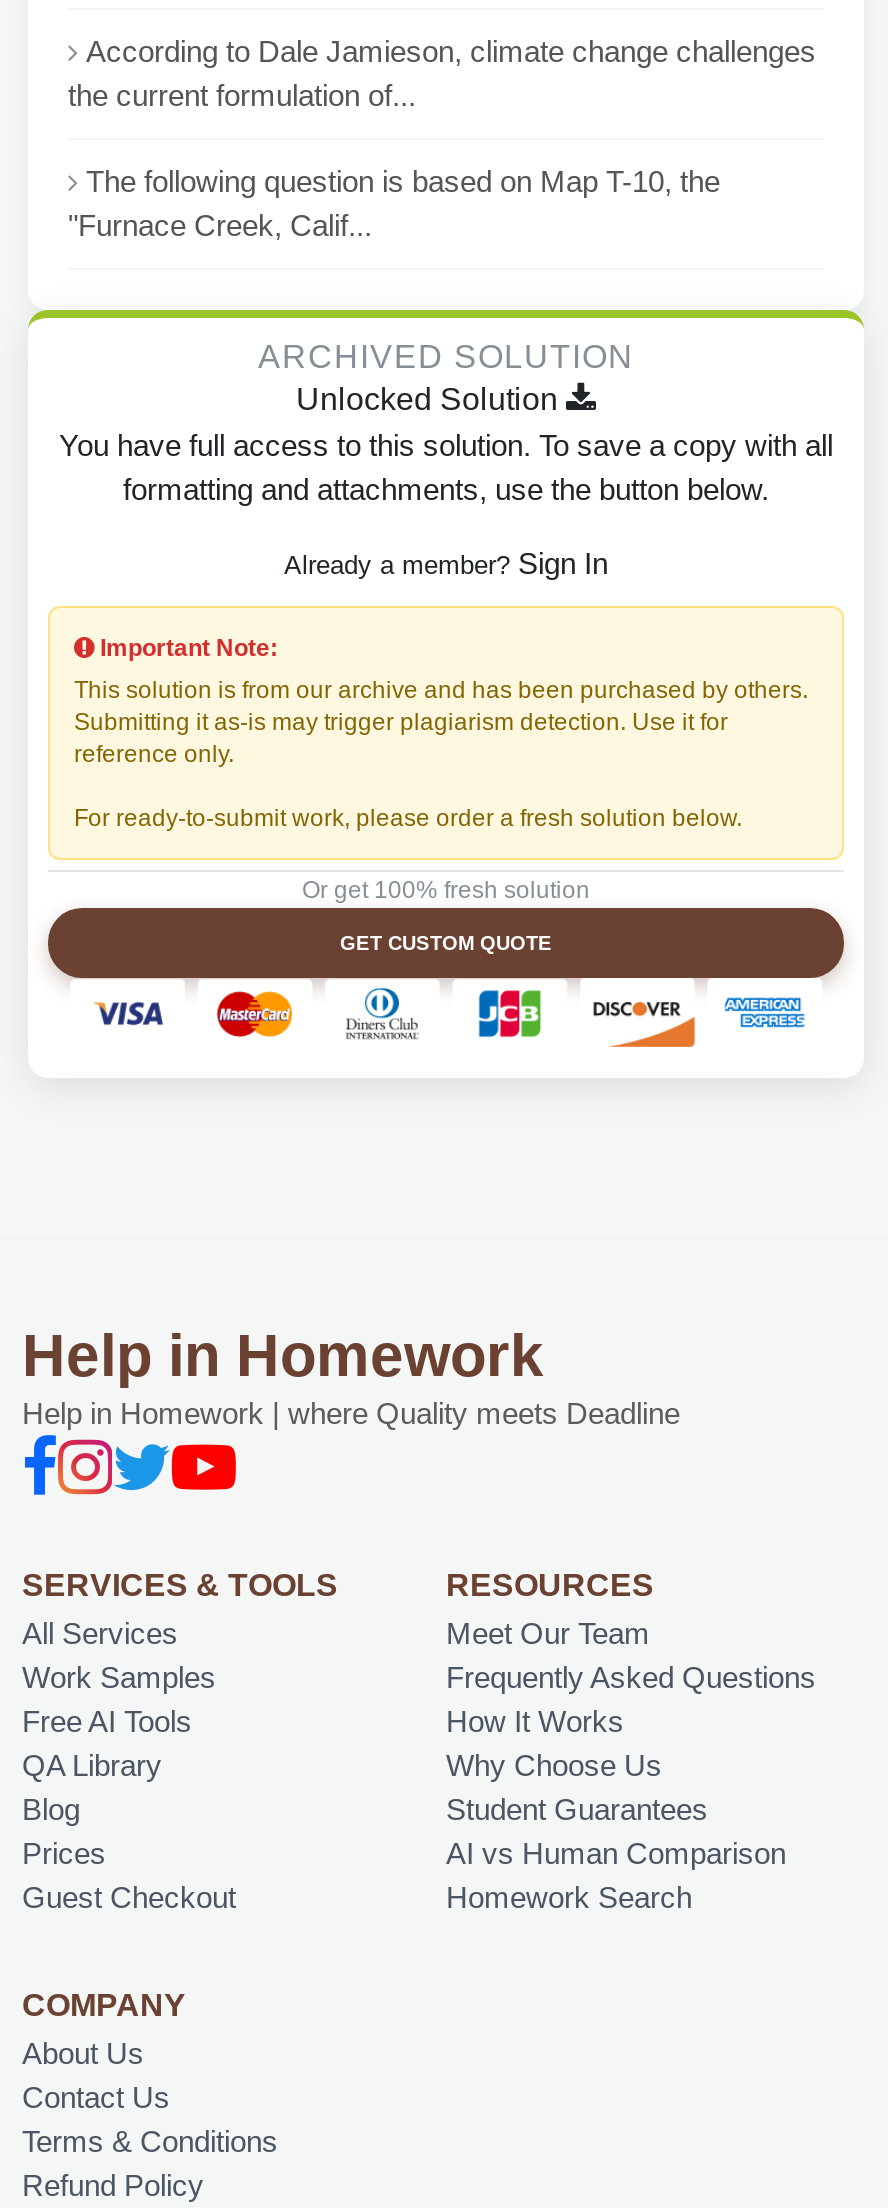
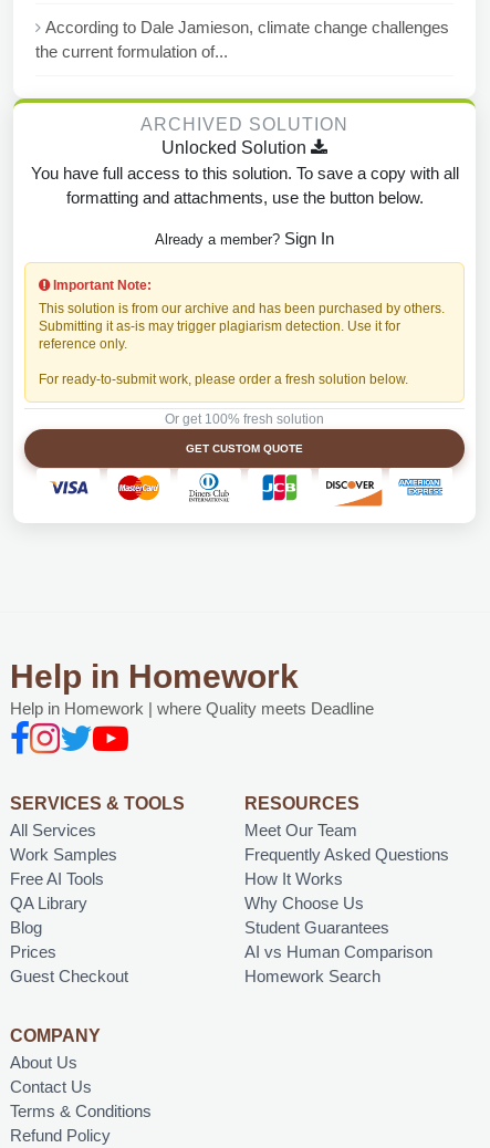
- The following question is based on Map T-10, the
- "Furnace Creek, Calif...
